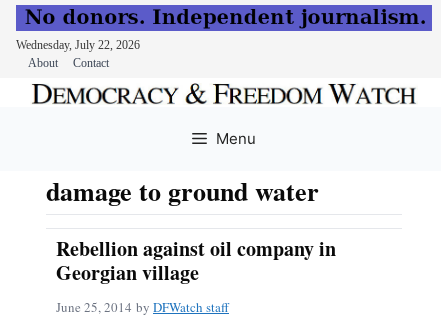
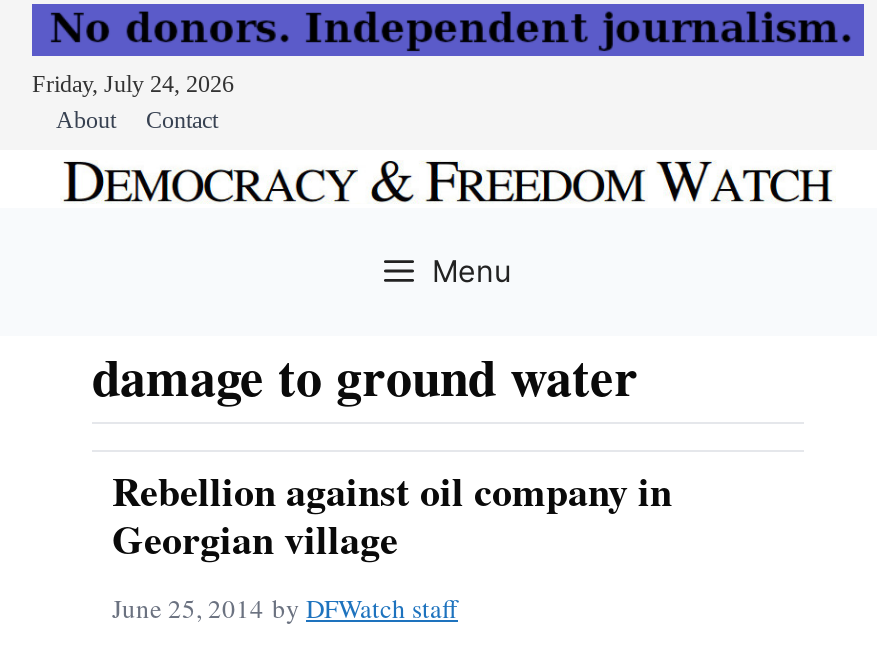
- Wednesday, July 22, 2026
+ Friday, July 24, 2026
